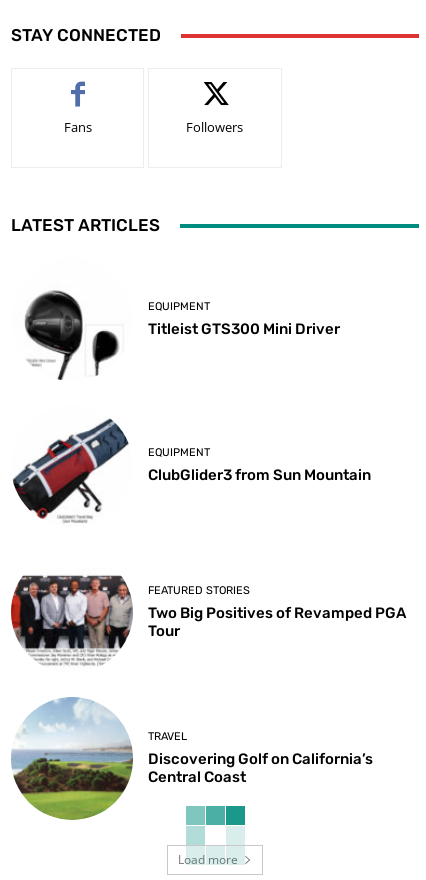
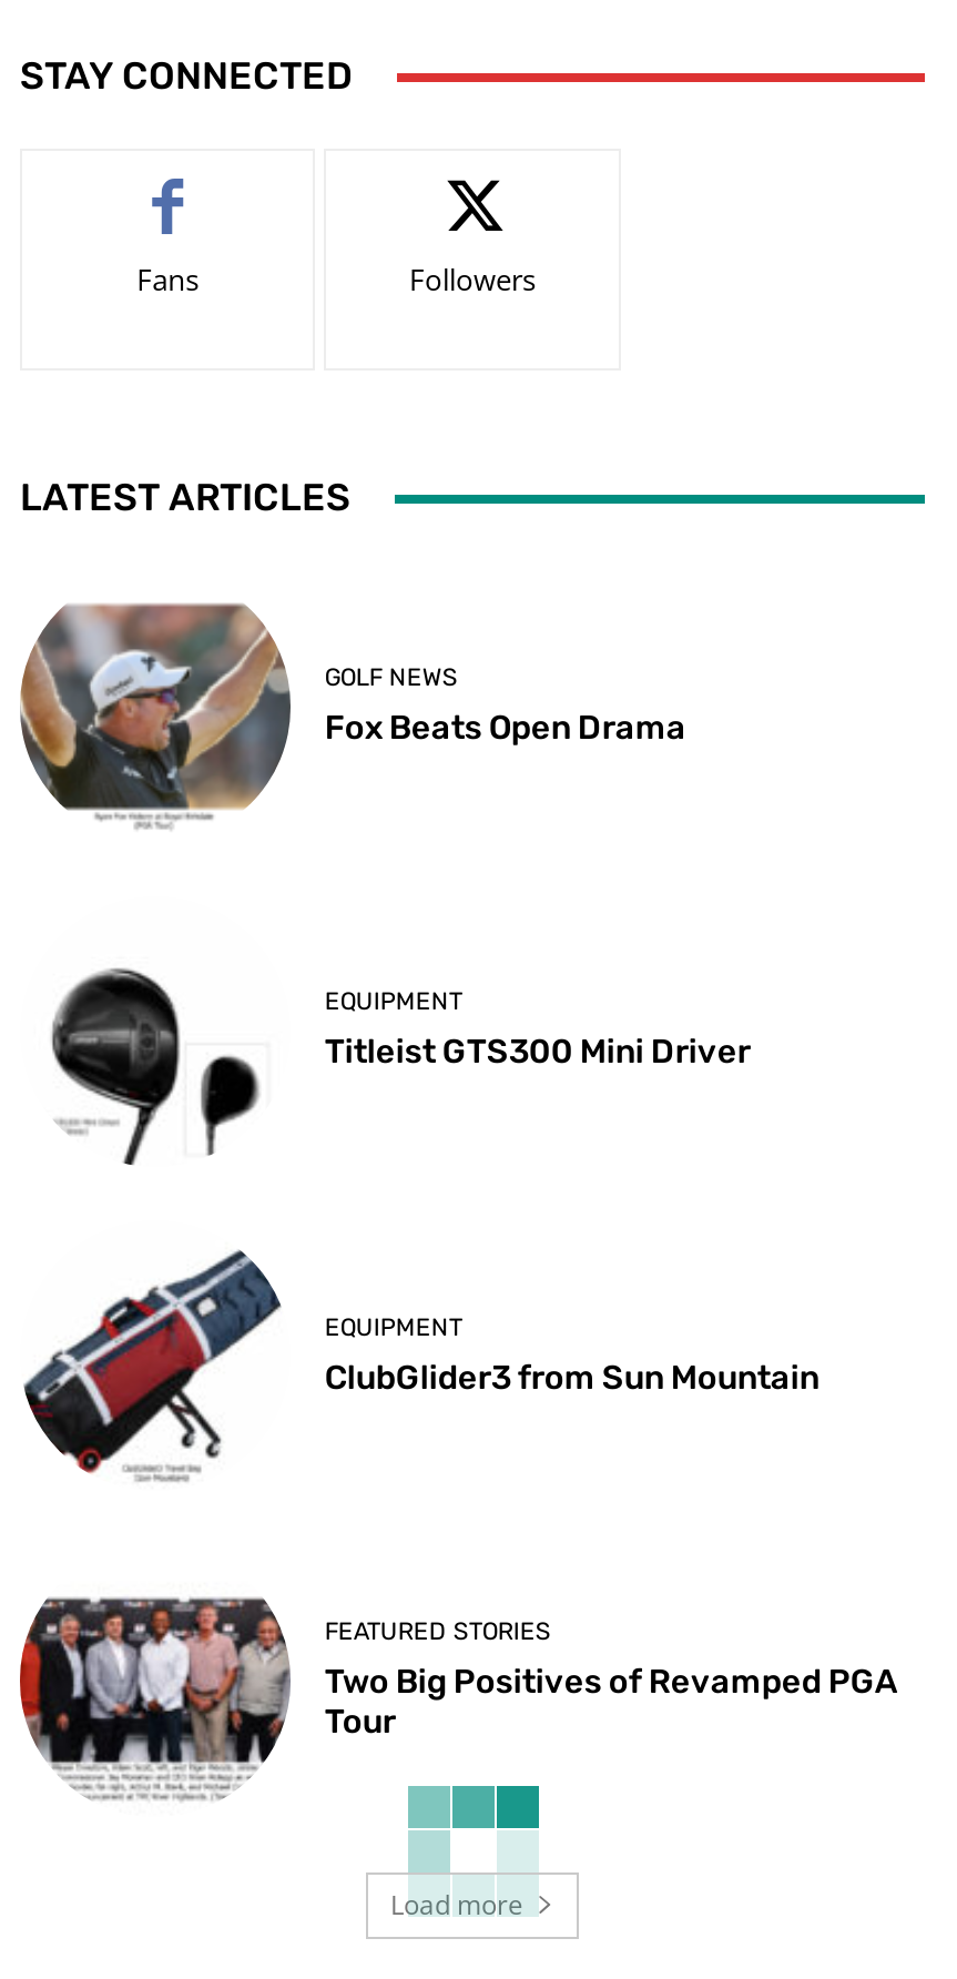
+ [image]
+ GOLF NEWS
+ Fox Beats Open Drama

moved down: [image] | EQUIPMENT | Titleist GTS300 Mini Driver | EQUIPMENT | ClubGlider3 from Sun Mountain | FEATURED STORIES | Two Big Positives of Revamped PGA | Tour

- [image]
- TRAVEL
- Discovering Golf on California’s
- Central Coast
